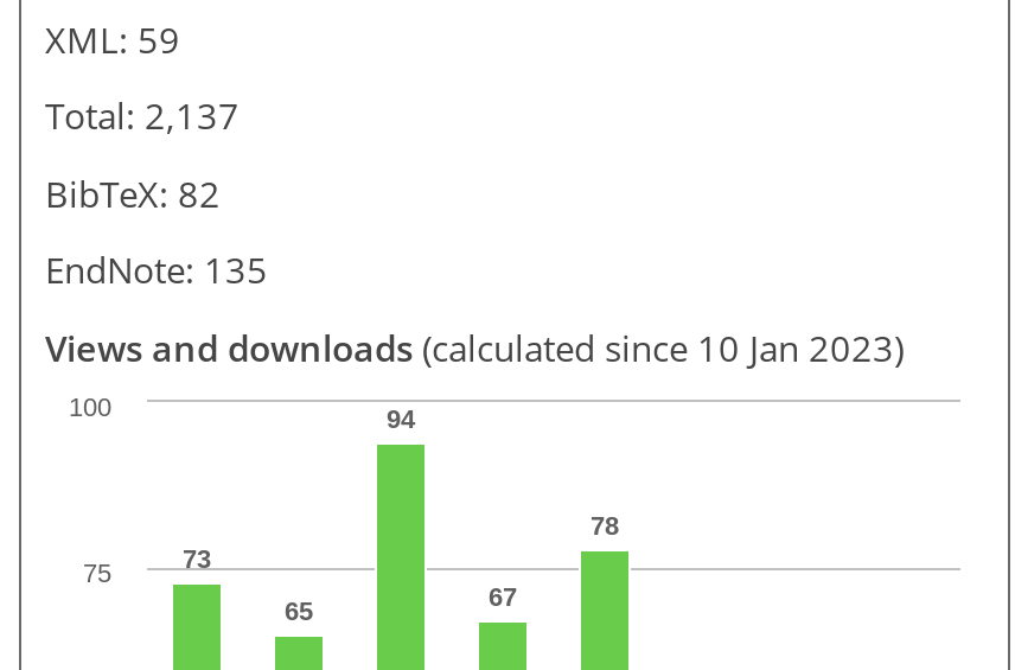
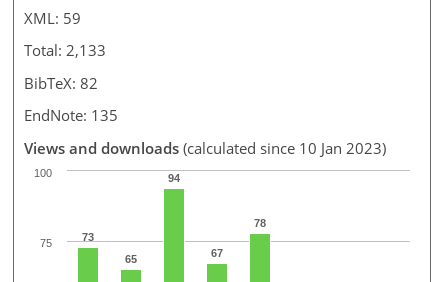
- Total: 2,137
+ Total: 2,133
